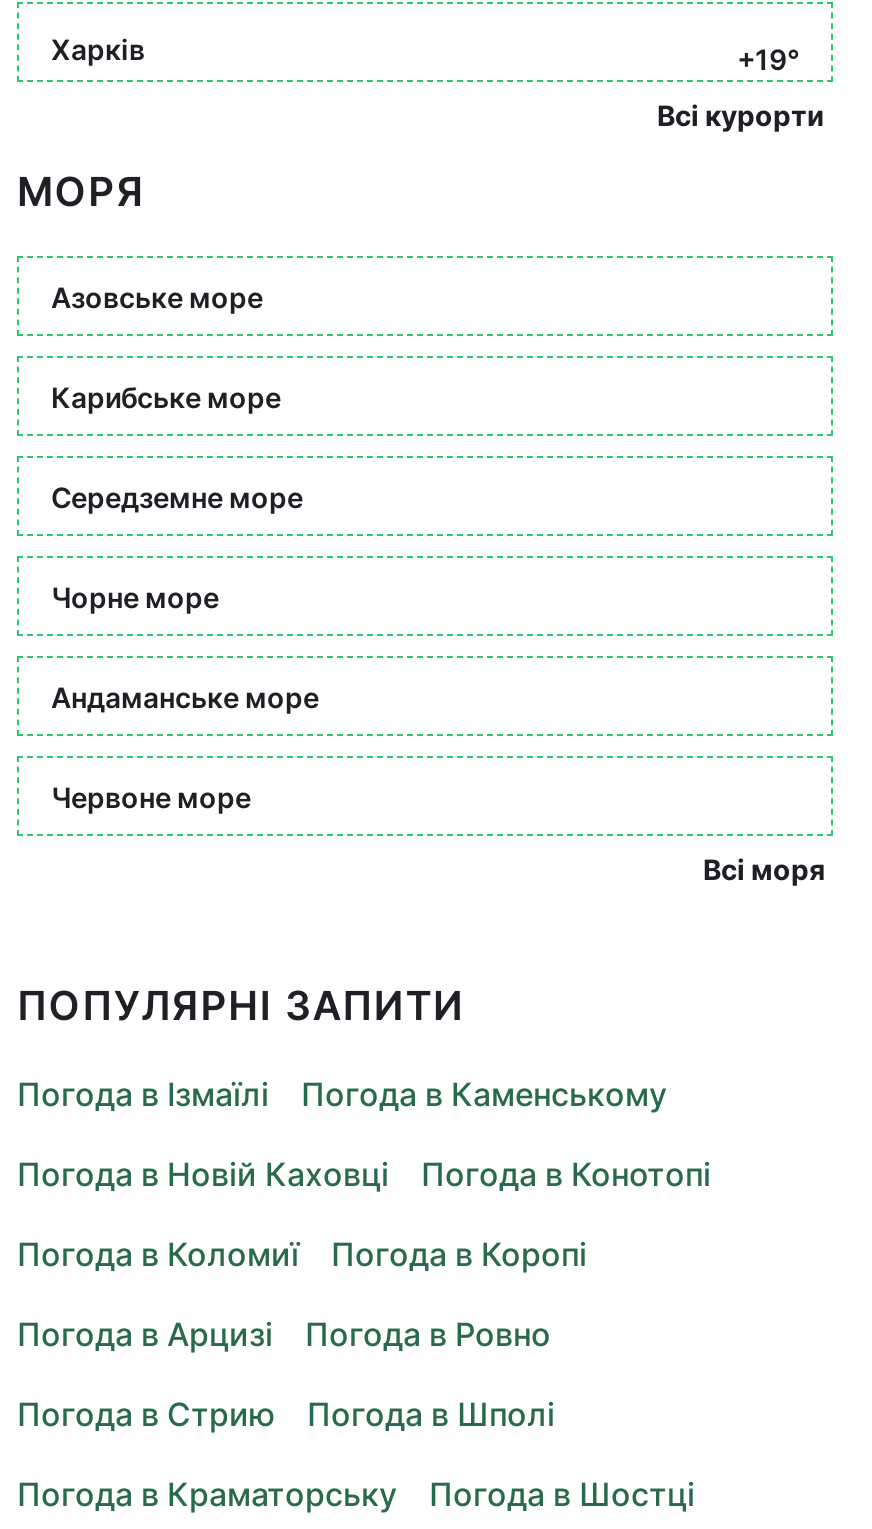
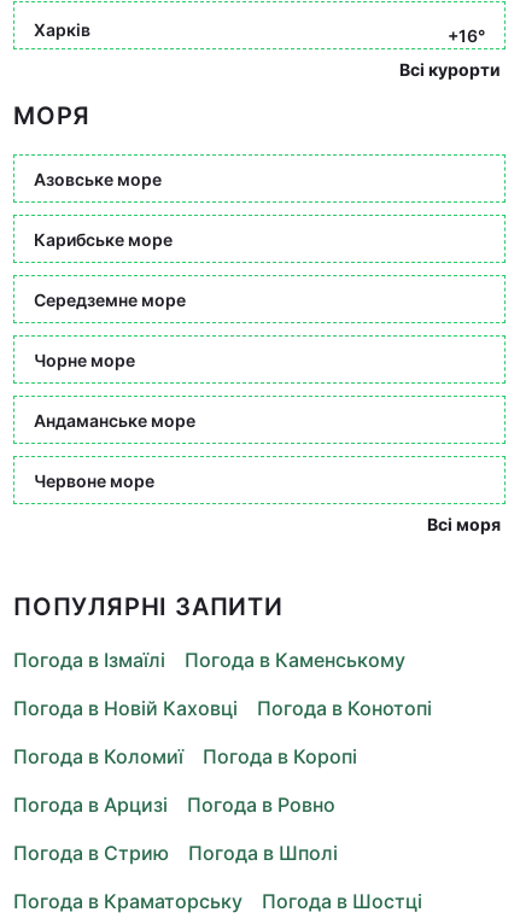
- +19°
+ +16°
